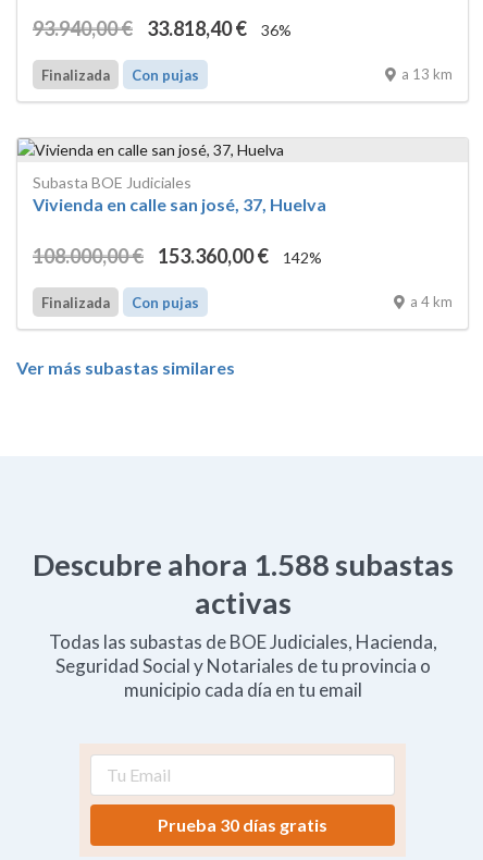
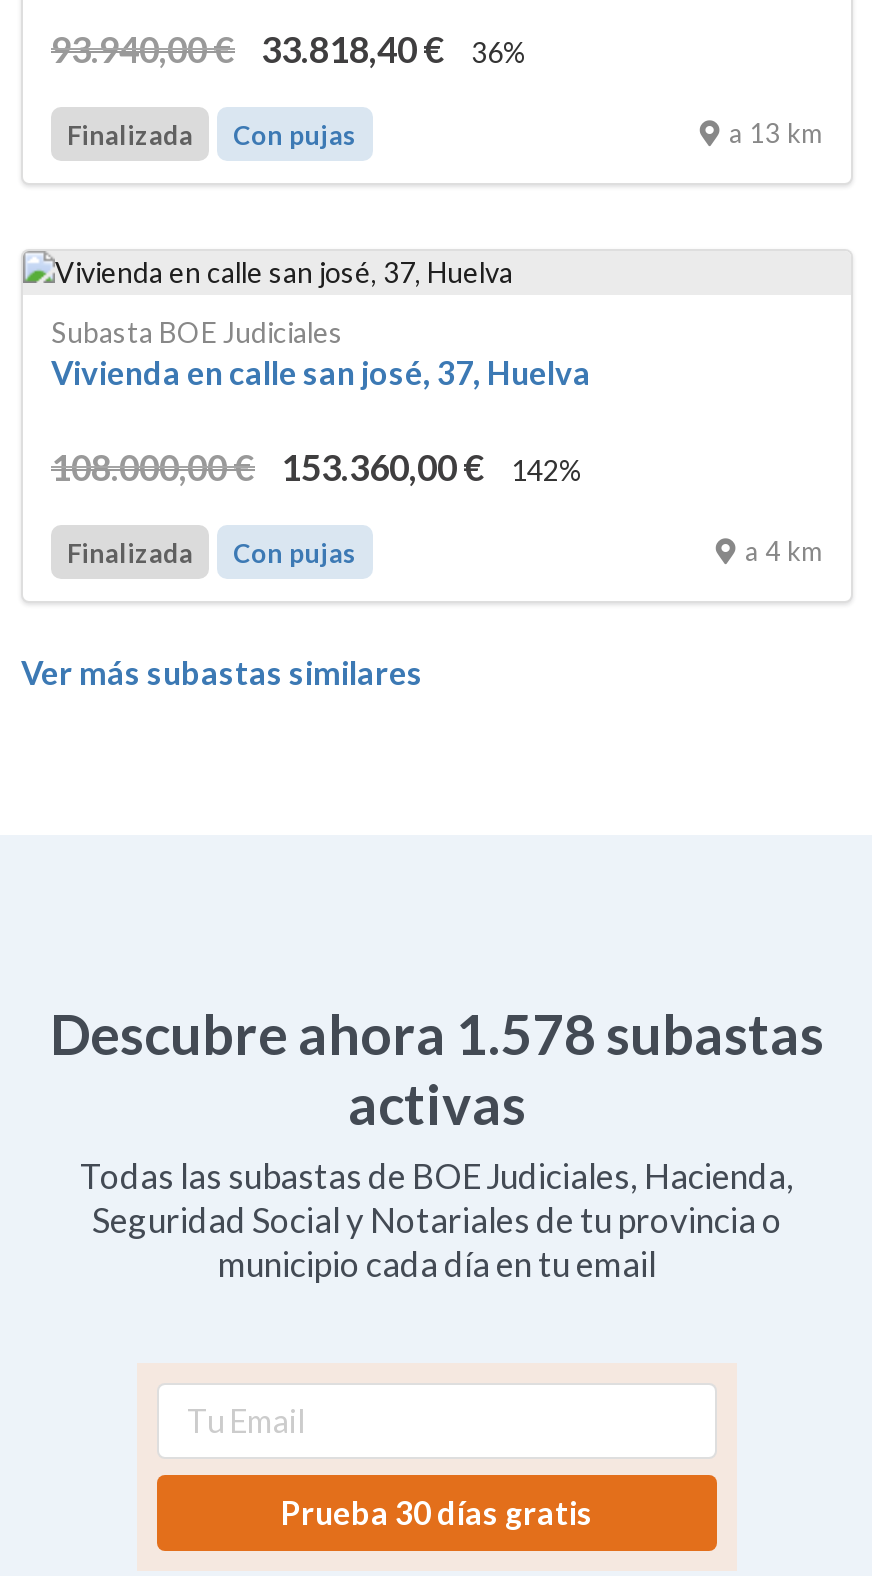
- Descubre ahora 1.588 subastas
+ Descubre ahora 1.578 subastas
